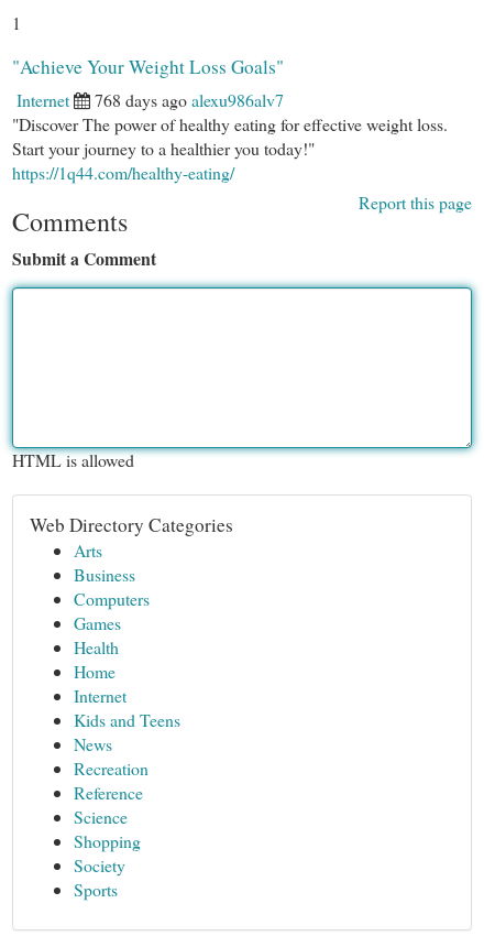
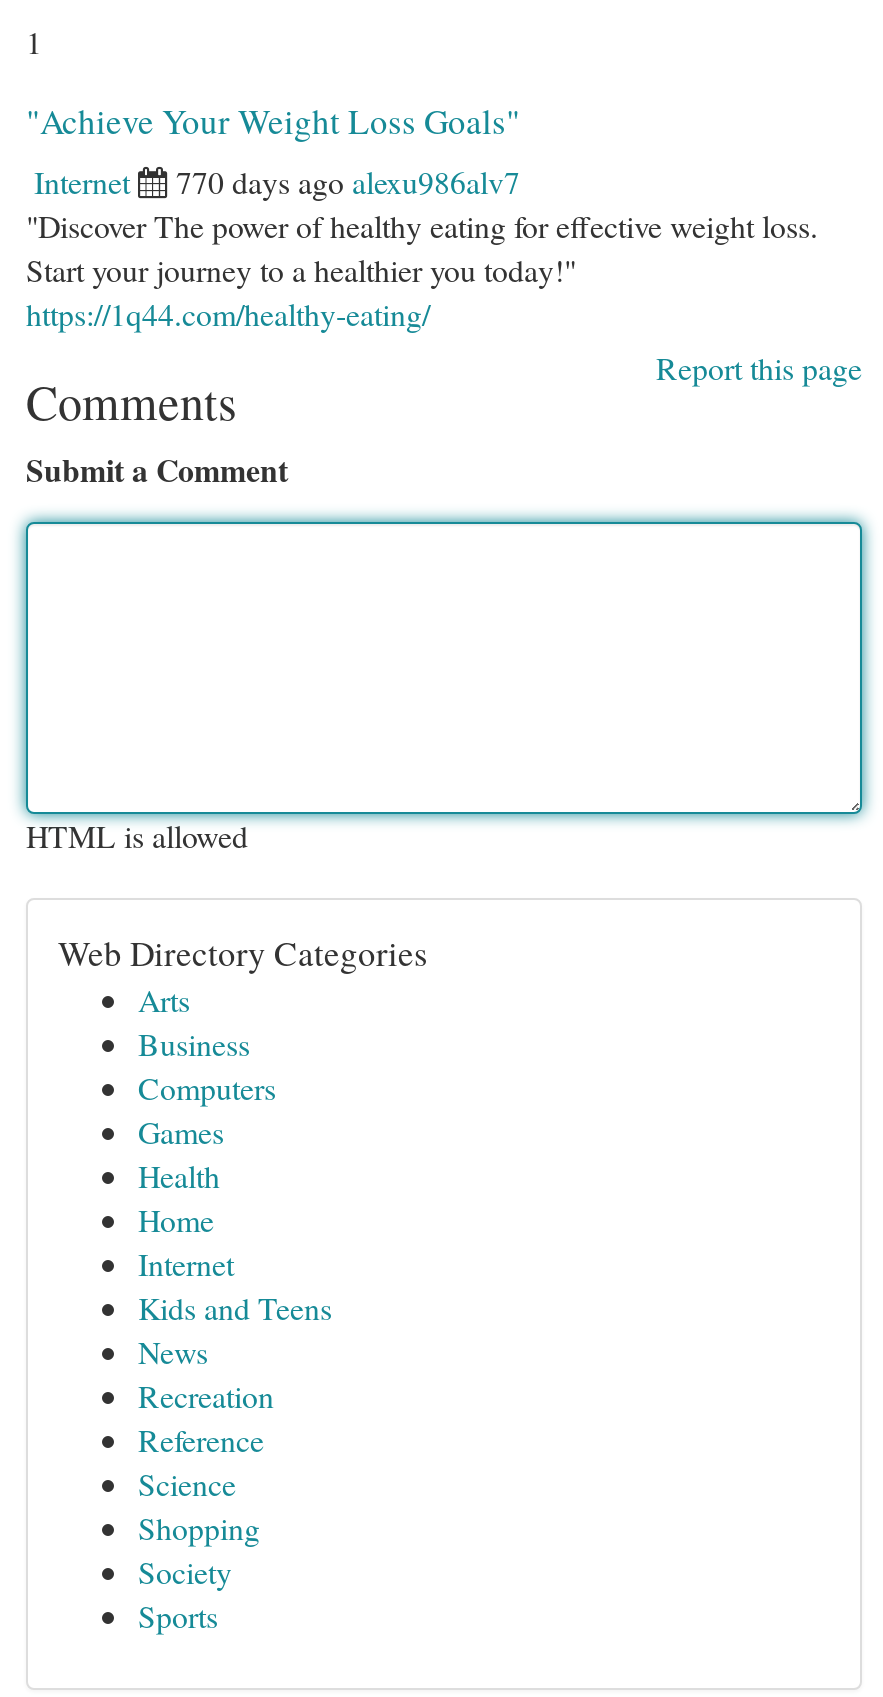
- 768 days ago alexu986alv7
+ 770 days ago alexu986alv7
